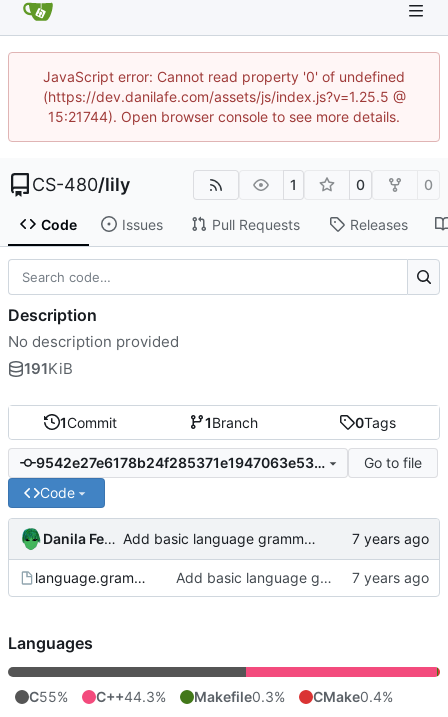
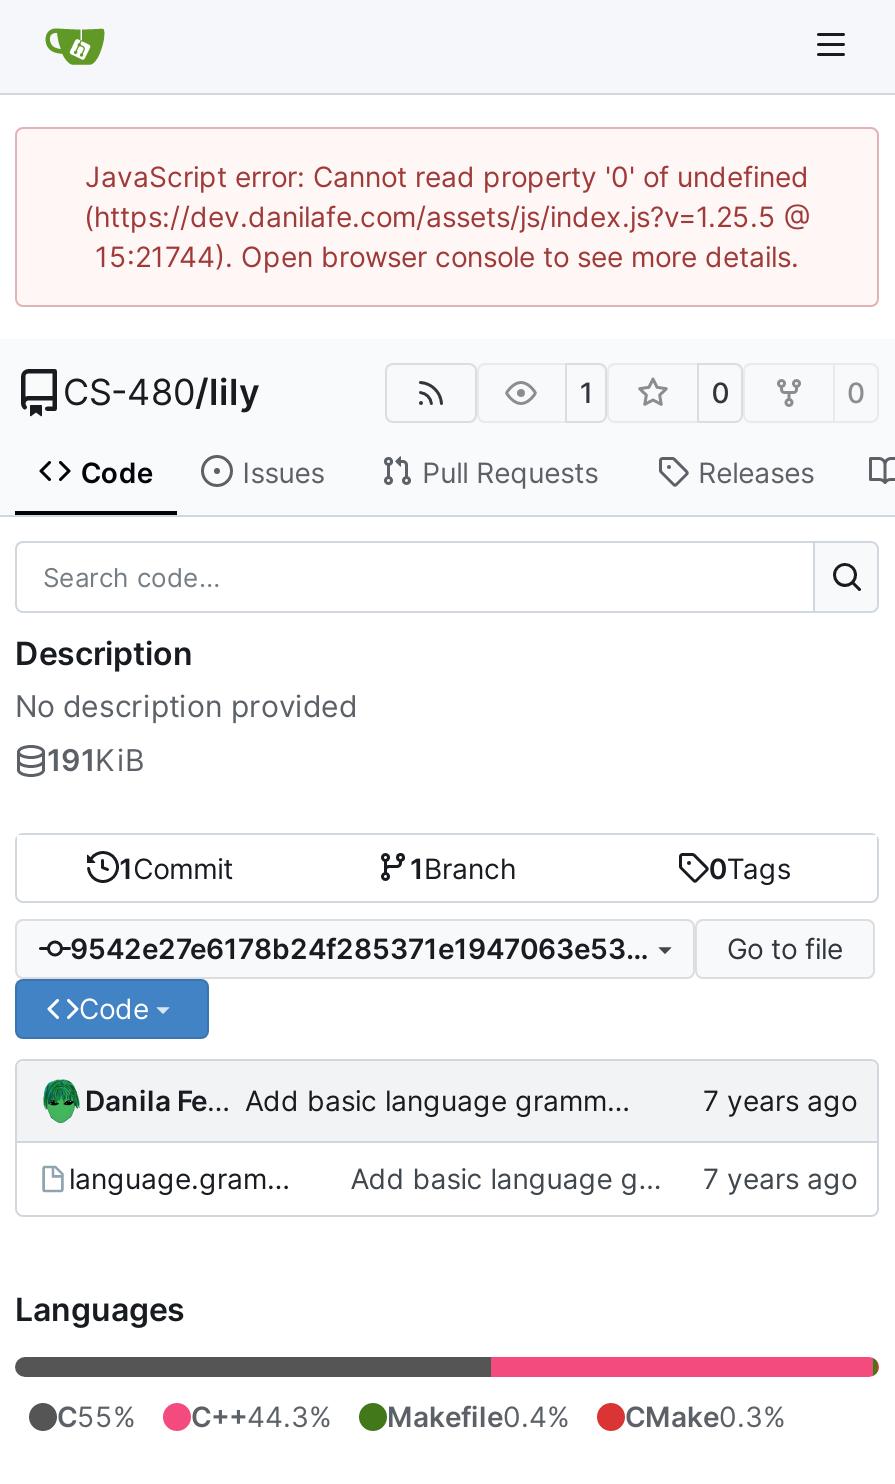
- Makefile0.3%
+ Makefile0.4%

- CMake0.4%
+ CMake0.3%
